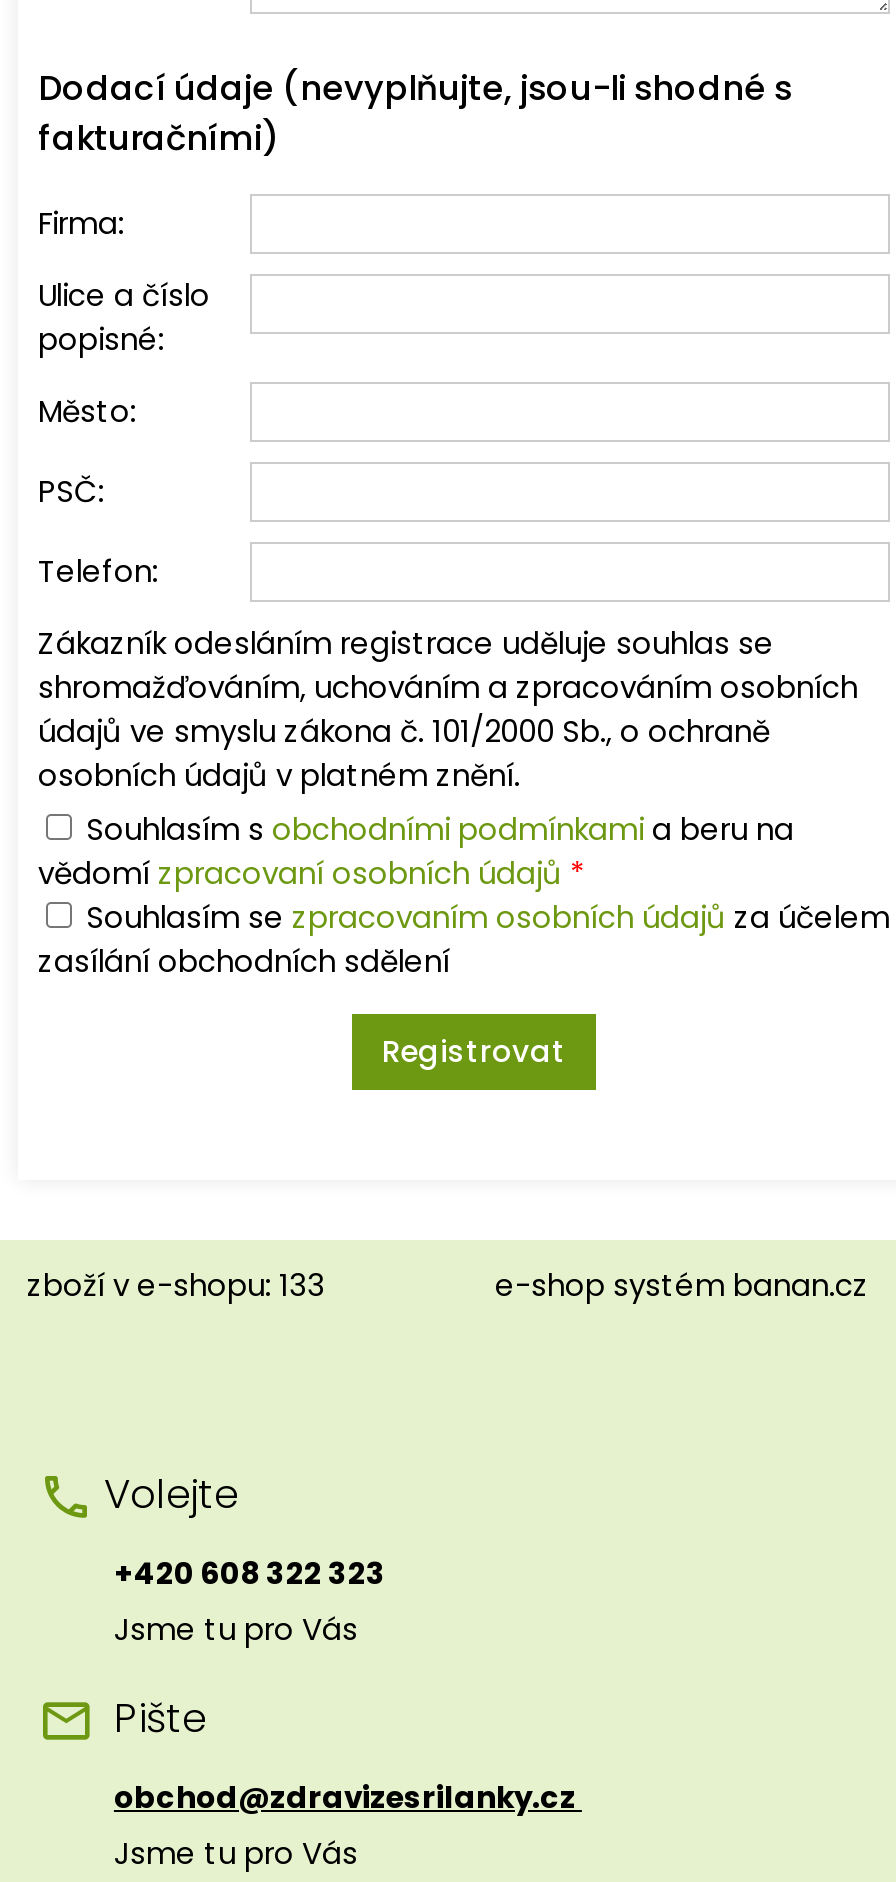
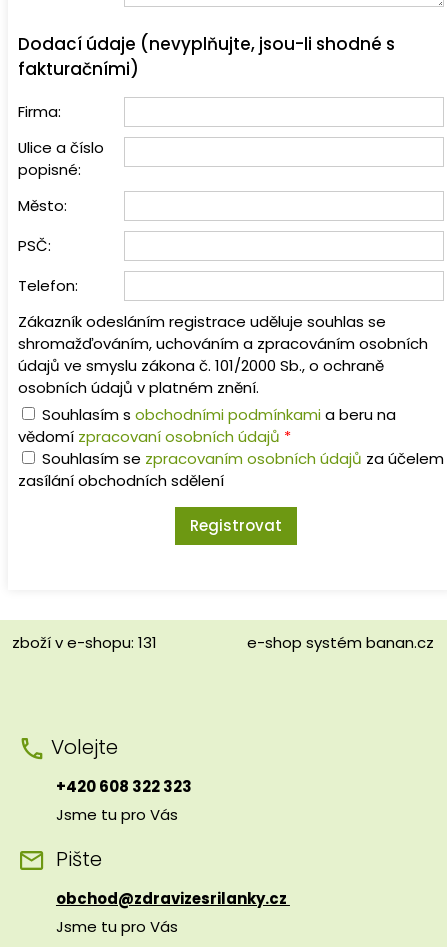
- zboží v e-shopu: 133
+ zboží v e-shopu: 131
